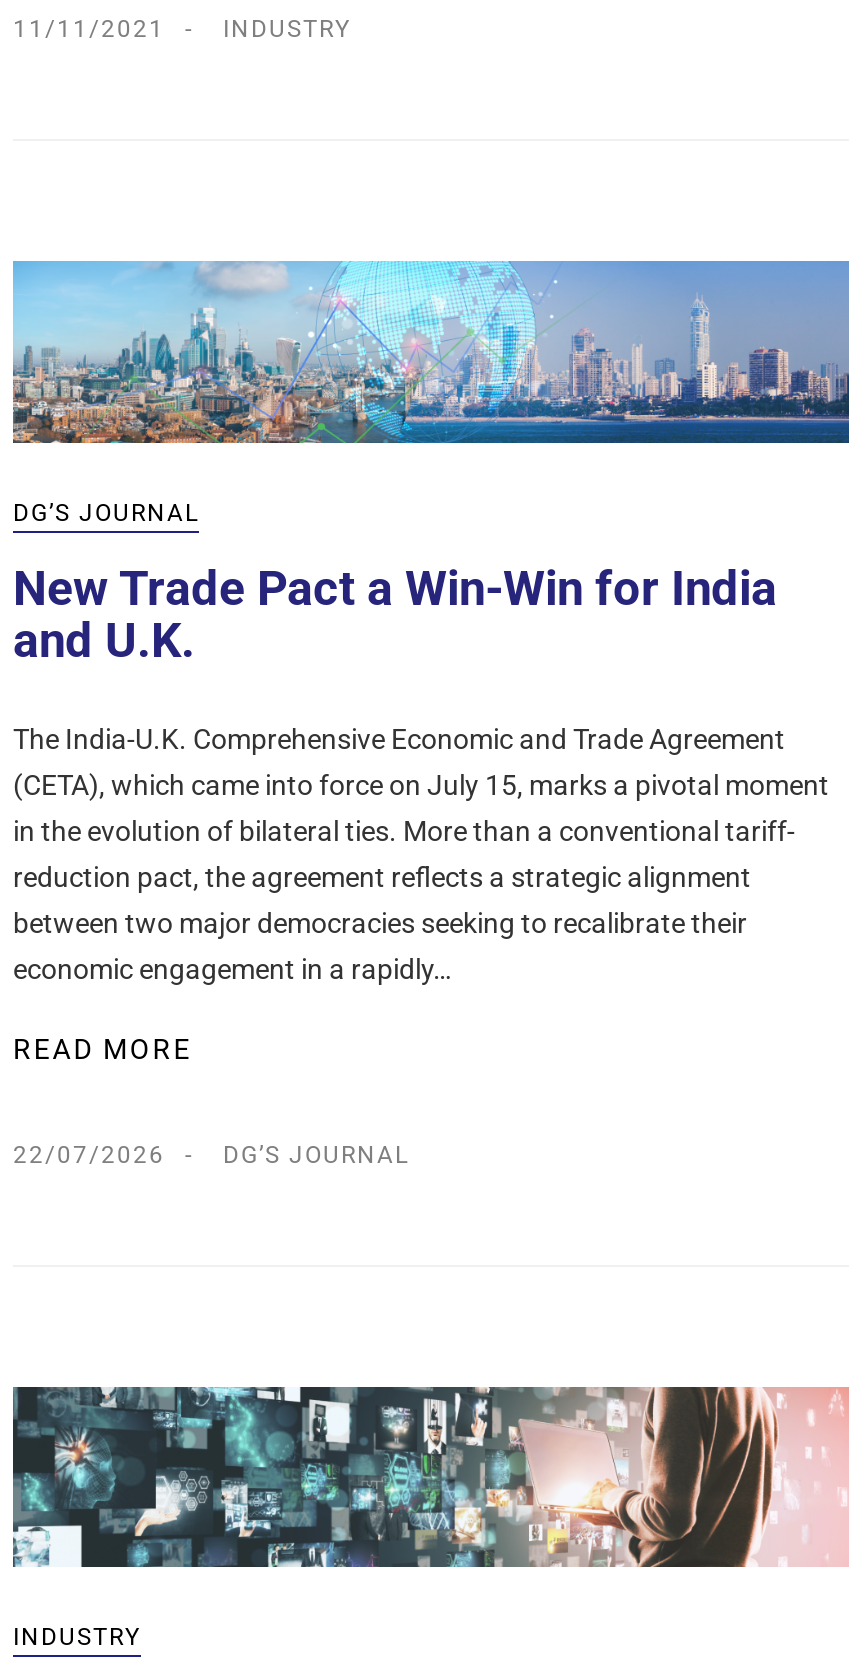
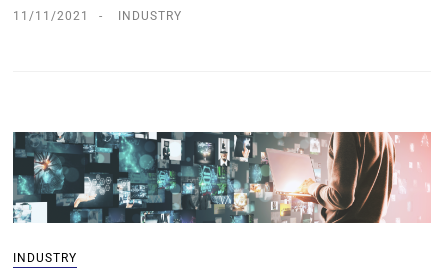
- [image]
- DG’S JOURNAL
- New Trade Pact a Win-Win for India
- and U.K.
- The India-U.K. Comprehensive Economic and Trade Agreement
- (CETA), which came into force on July 15, marks a pivotal moment
- in the evolution of bilateral ties. More than a conventional tariff-
- reduction pact, the agreement reflects a strategic alignment
- between two major democracies seeking to recalibrate their
- economic engagement in a rapidly…
- READ MORE
- 22/07/2026
- DG’S JOURNAL
